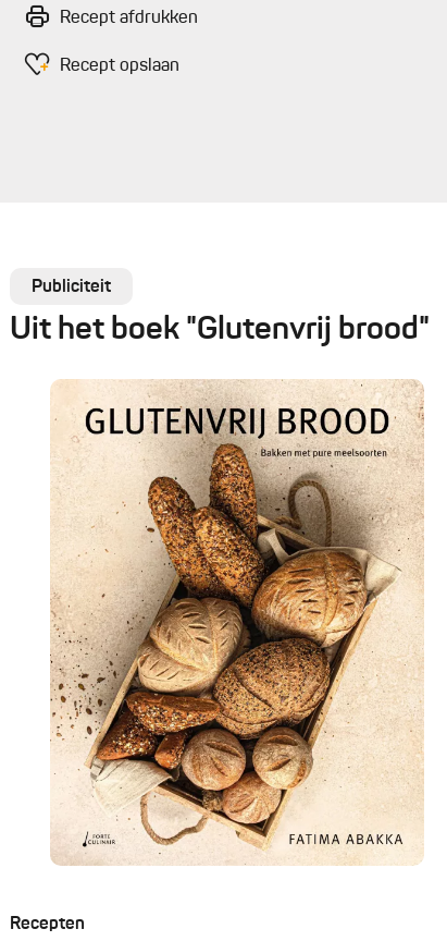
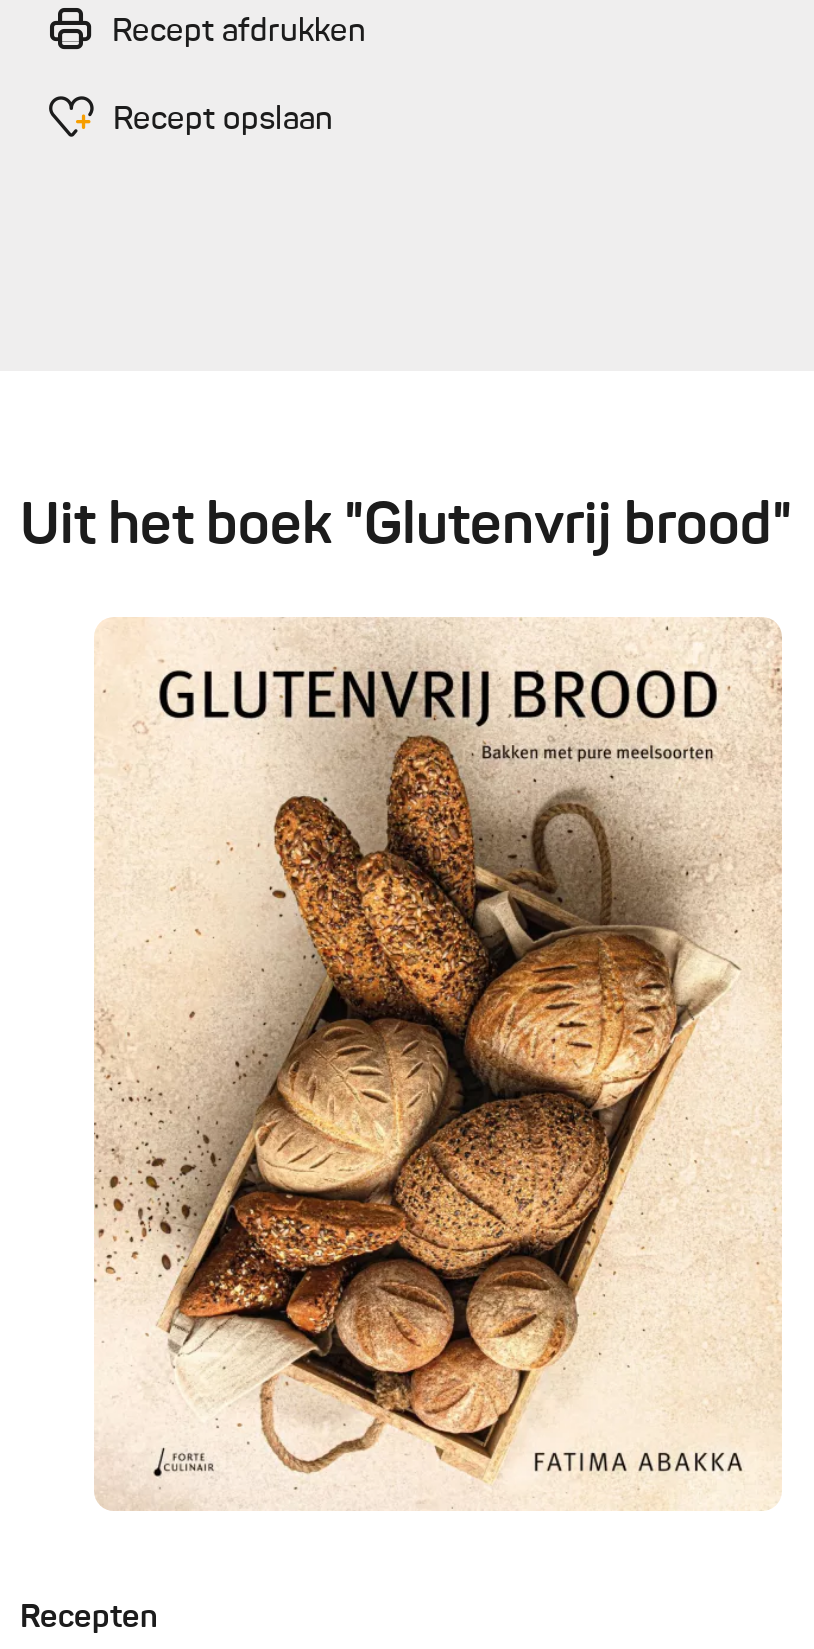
- Publiciteit
